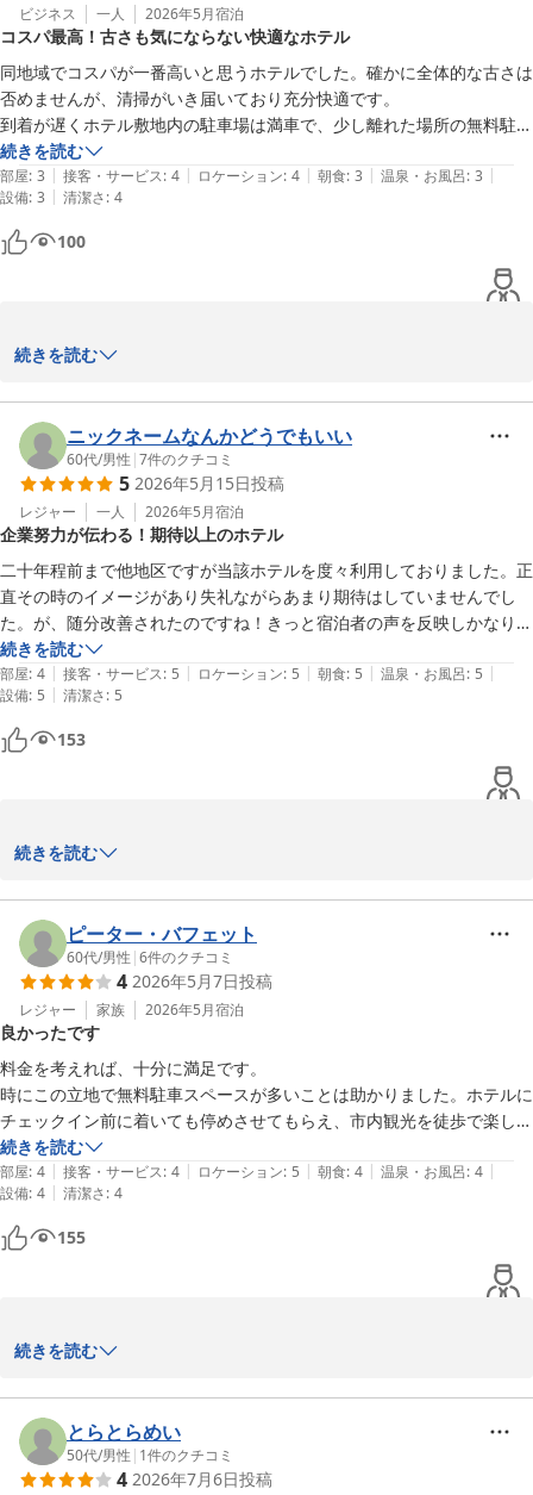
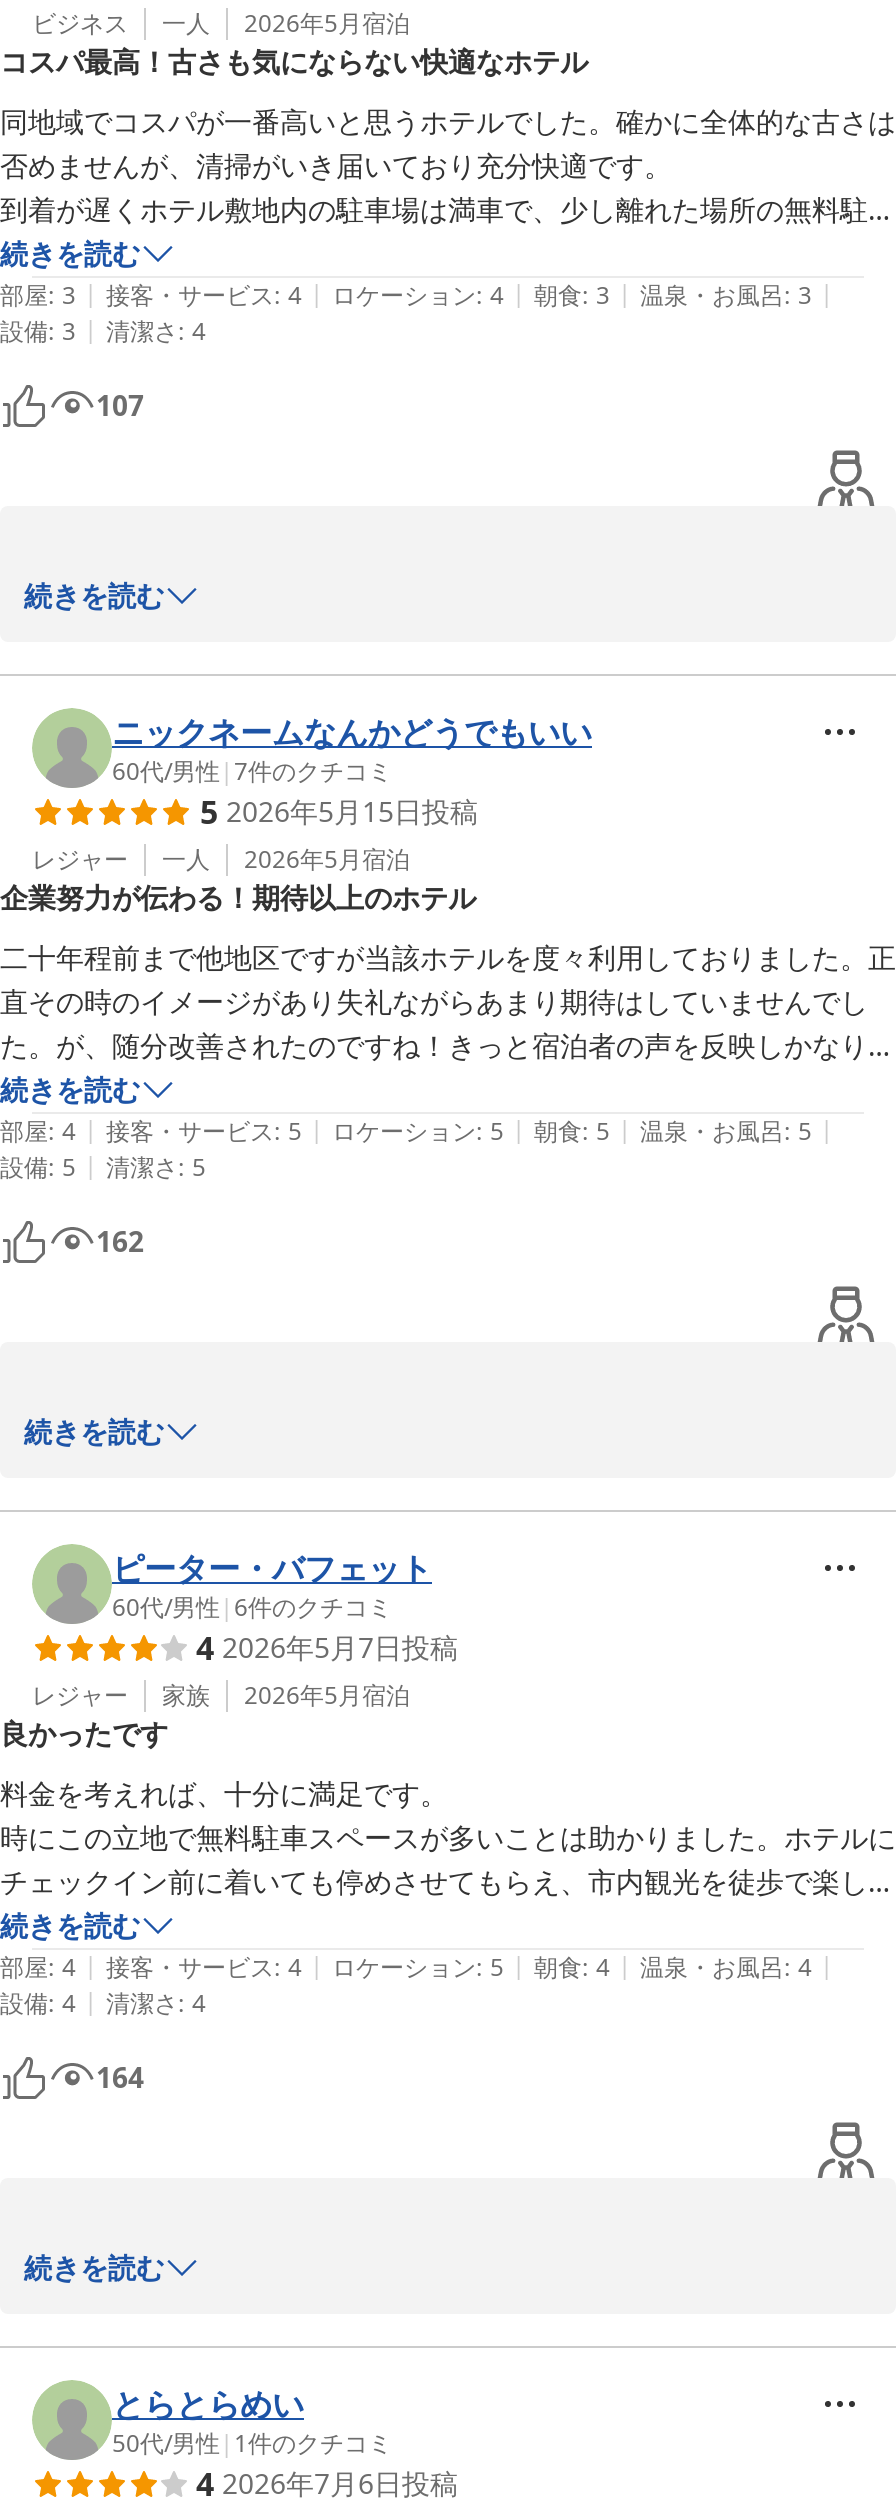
- 100
+ 107

- 153
+ 162

- 155
+ 164
